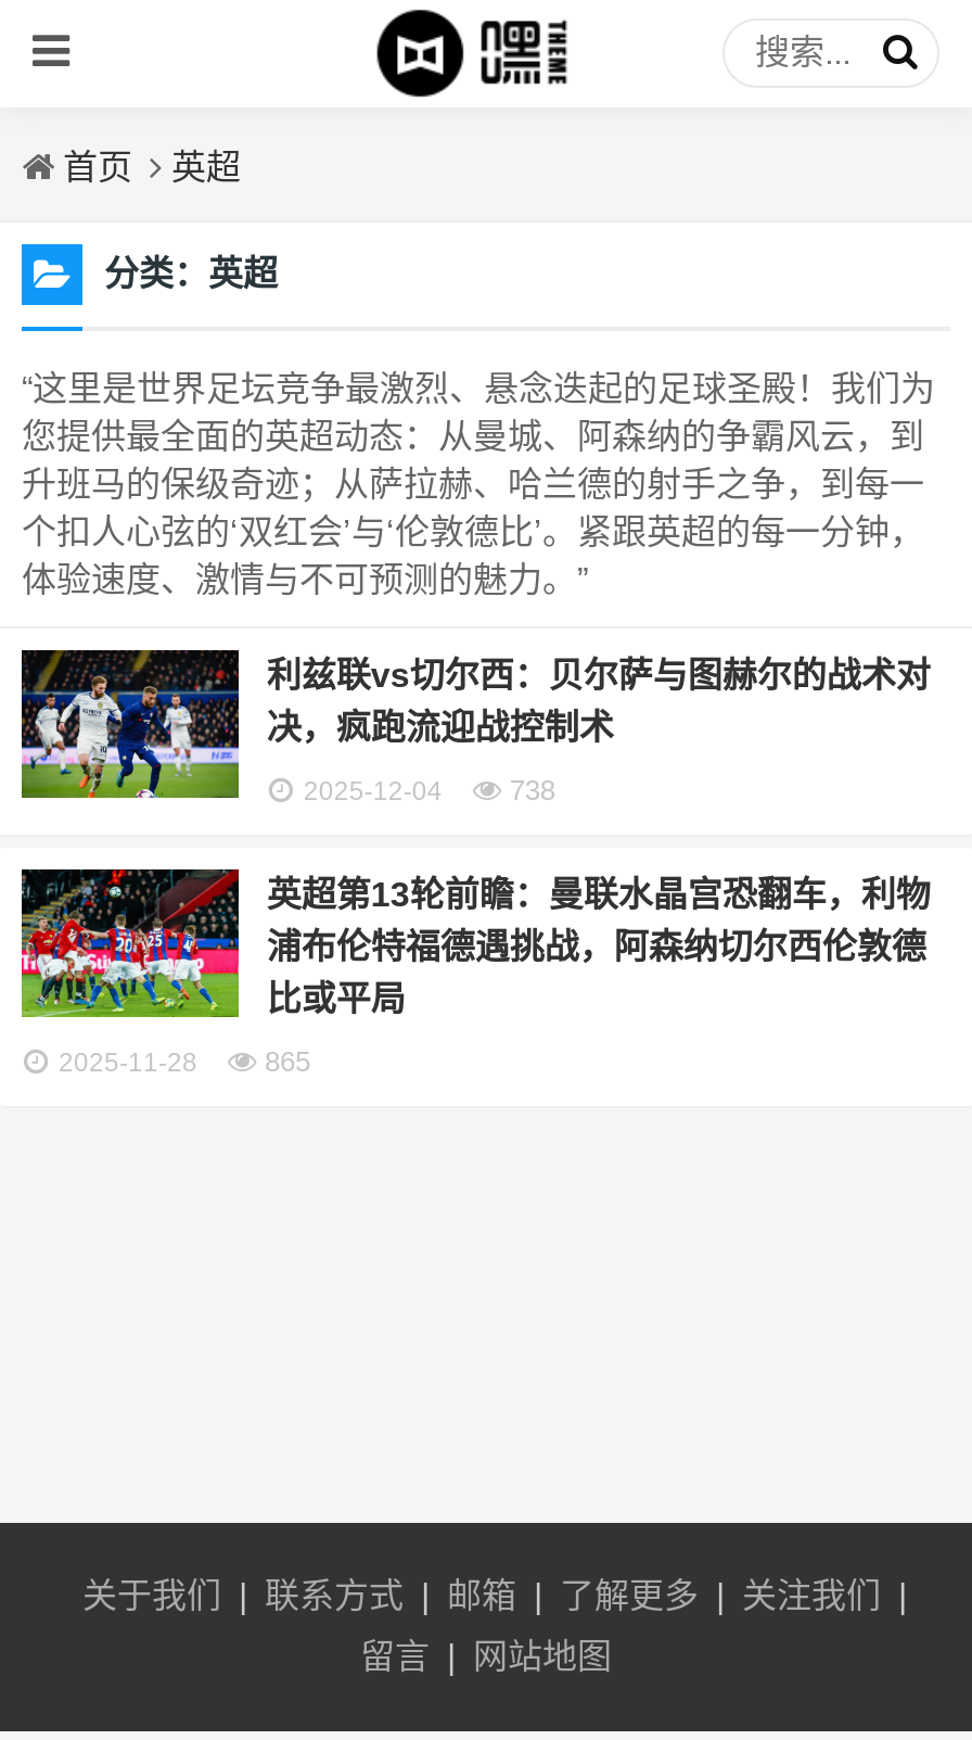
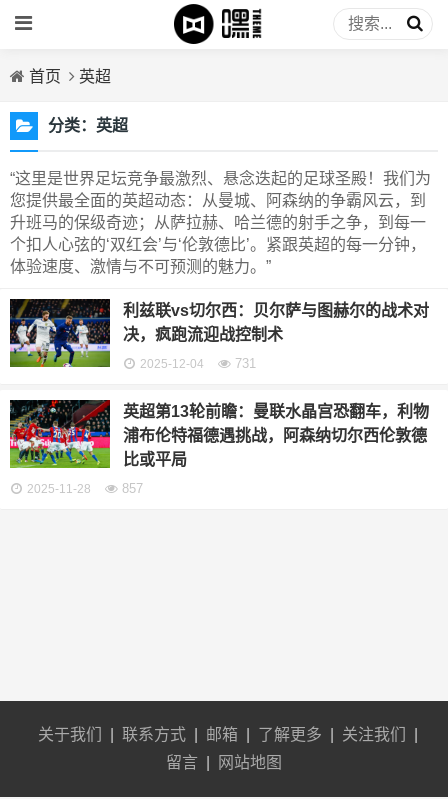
- 738
+ 731

- 865
+ 857
